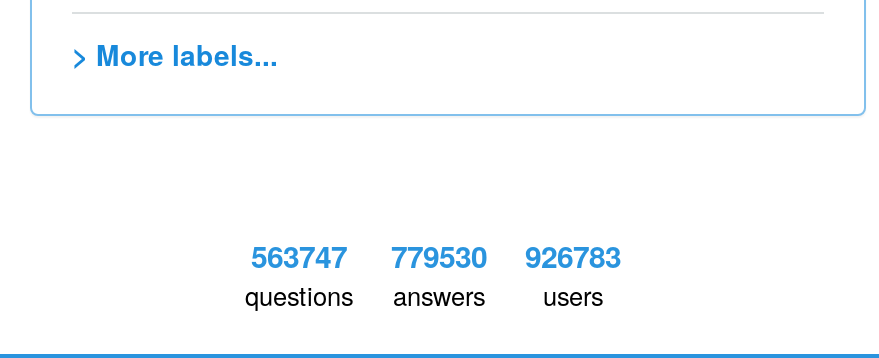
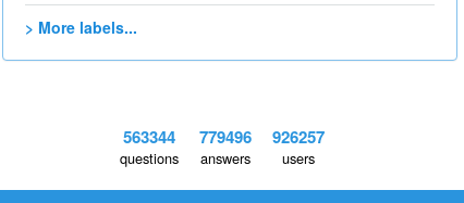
- 563747
+ 563344

- 779530
+ 779496

- 926783
+ 926257
